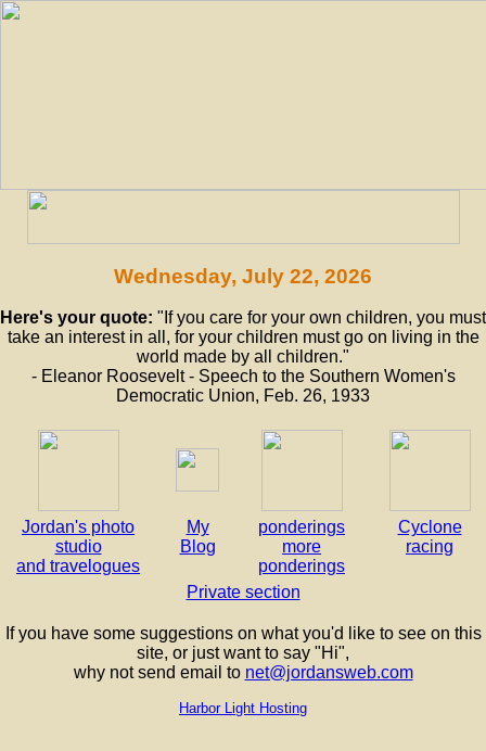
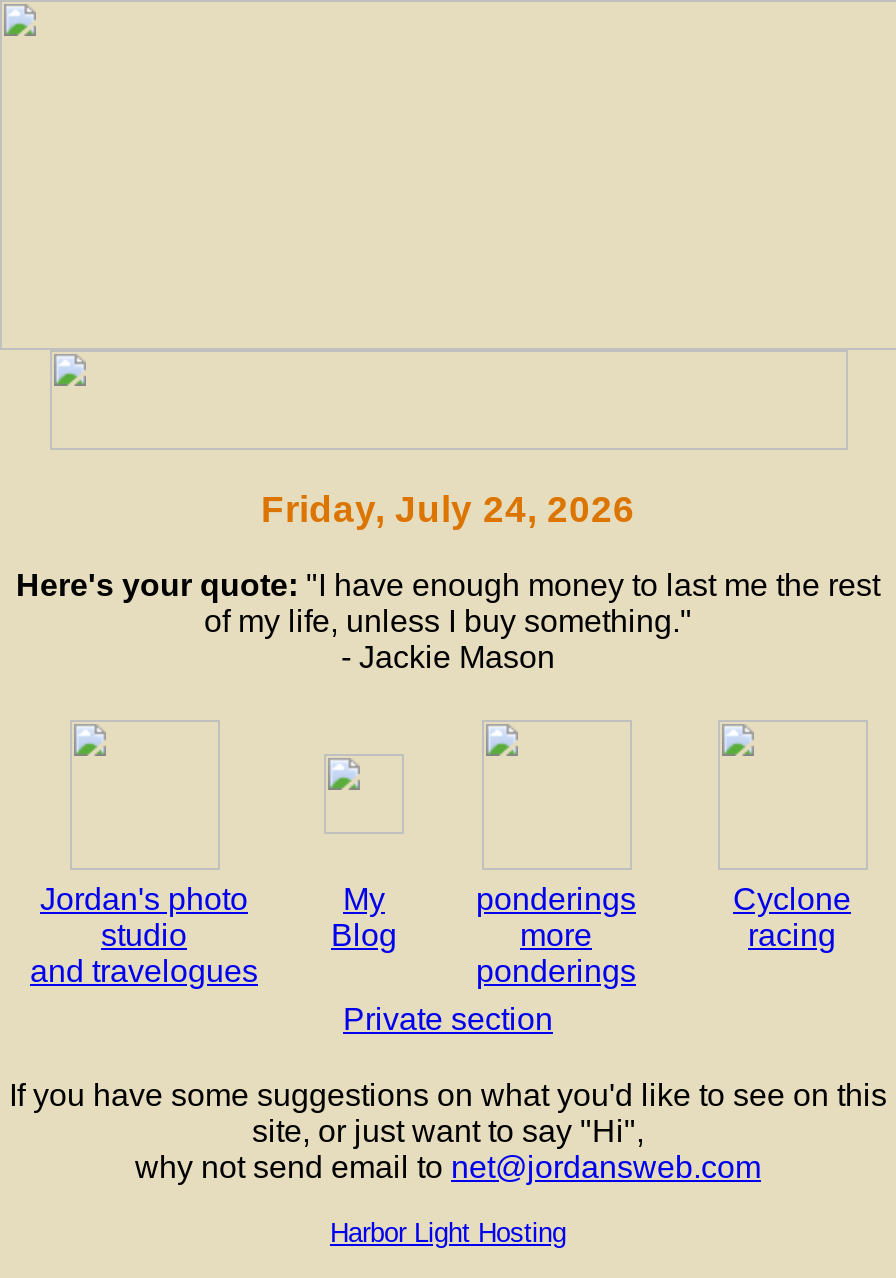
- Wednesday, July 22, 2026
+ Friday, July 24, 2026

- Here's your quote: "If you care for your own children, you must
- take an interest in all, for your children must go on living in the
- world made by all children."
- - Eleanor Roosevelt - Speech to the Southern Women's
- Democratic Union, Feb. 26, 1933
+ Here's your quote: "I have enough money to last me the rest
+ of my life, unless I buy something."
+ - Jackie Mason
